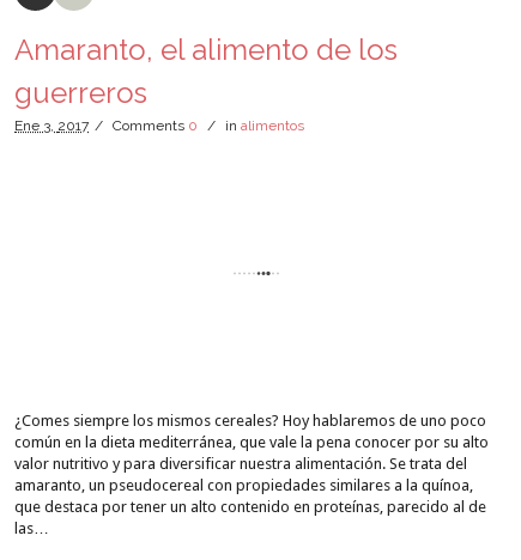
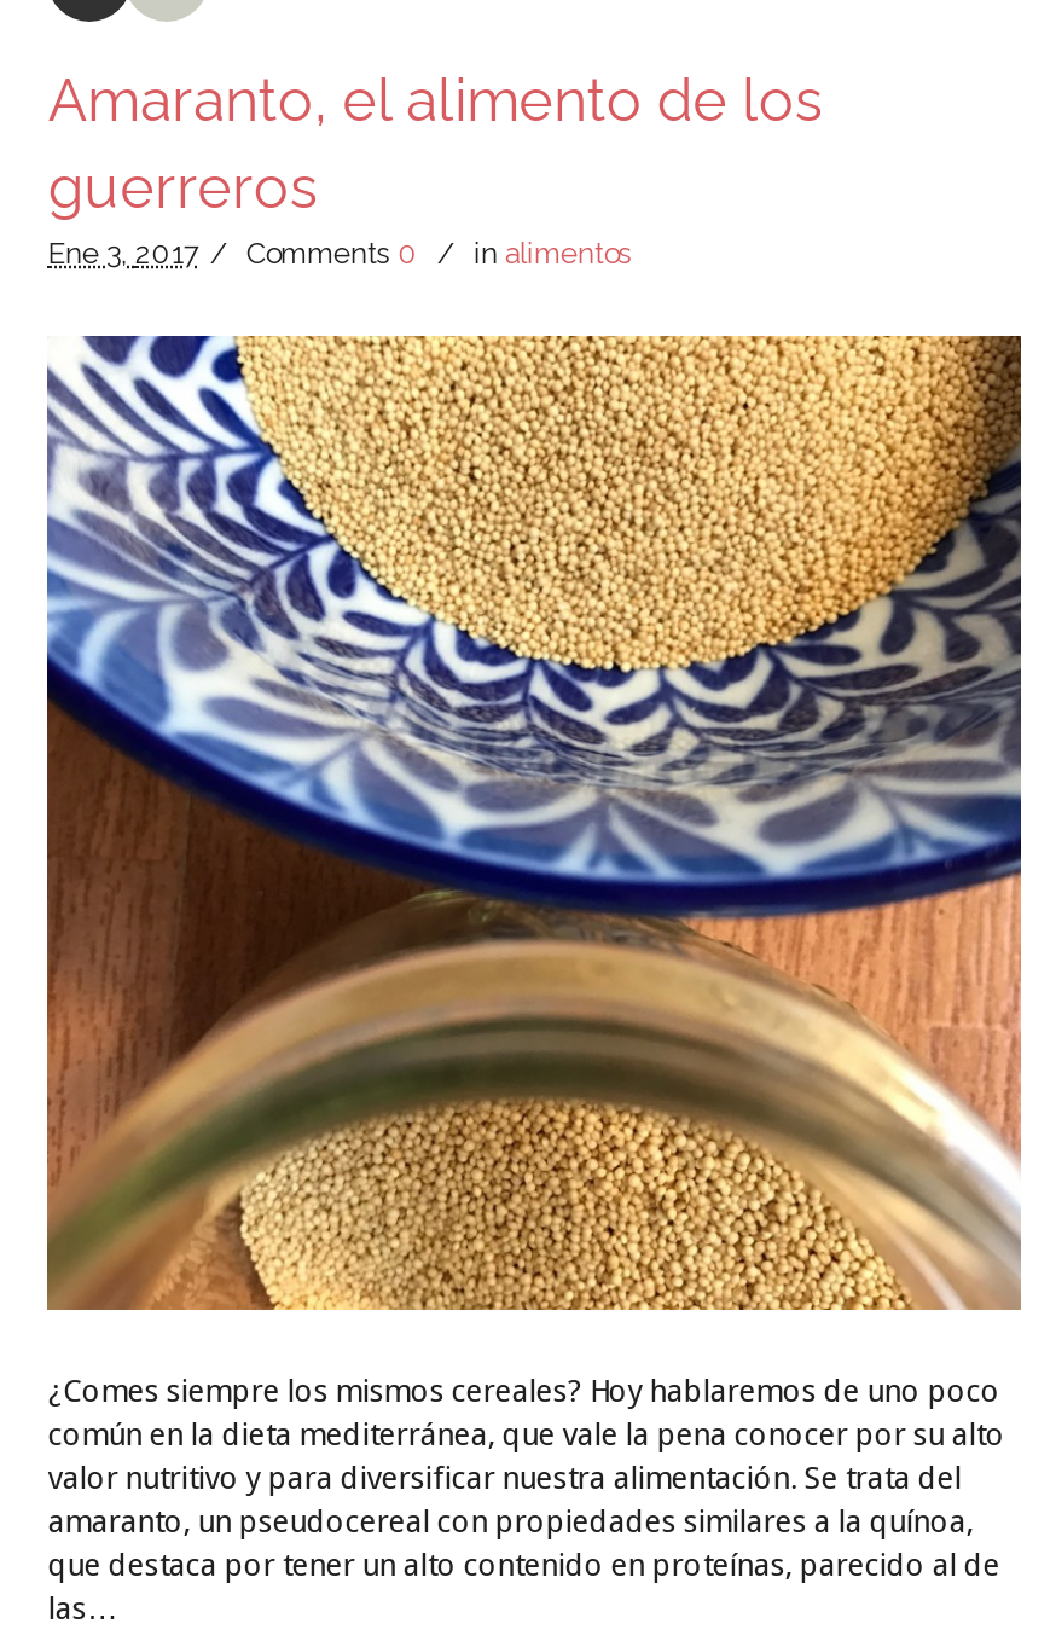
+ [image]
